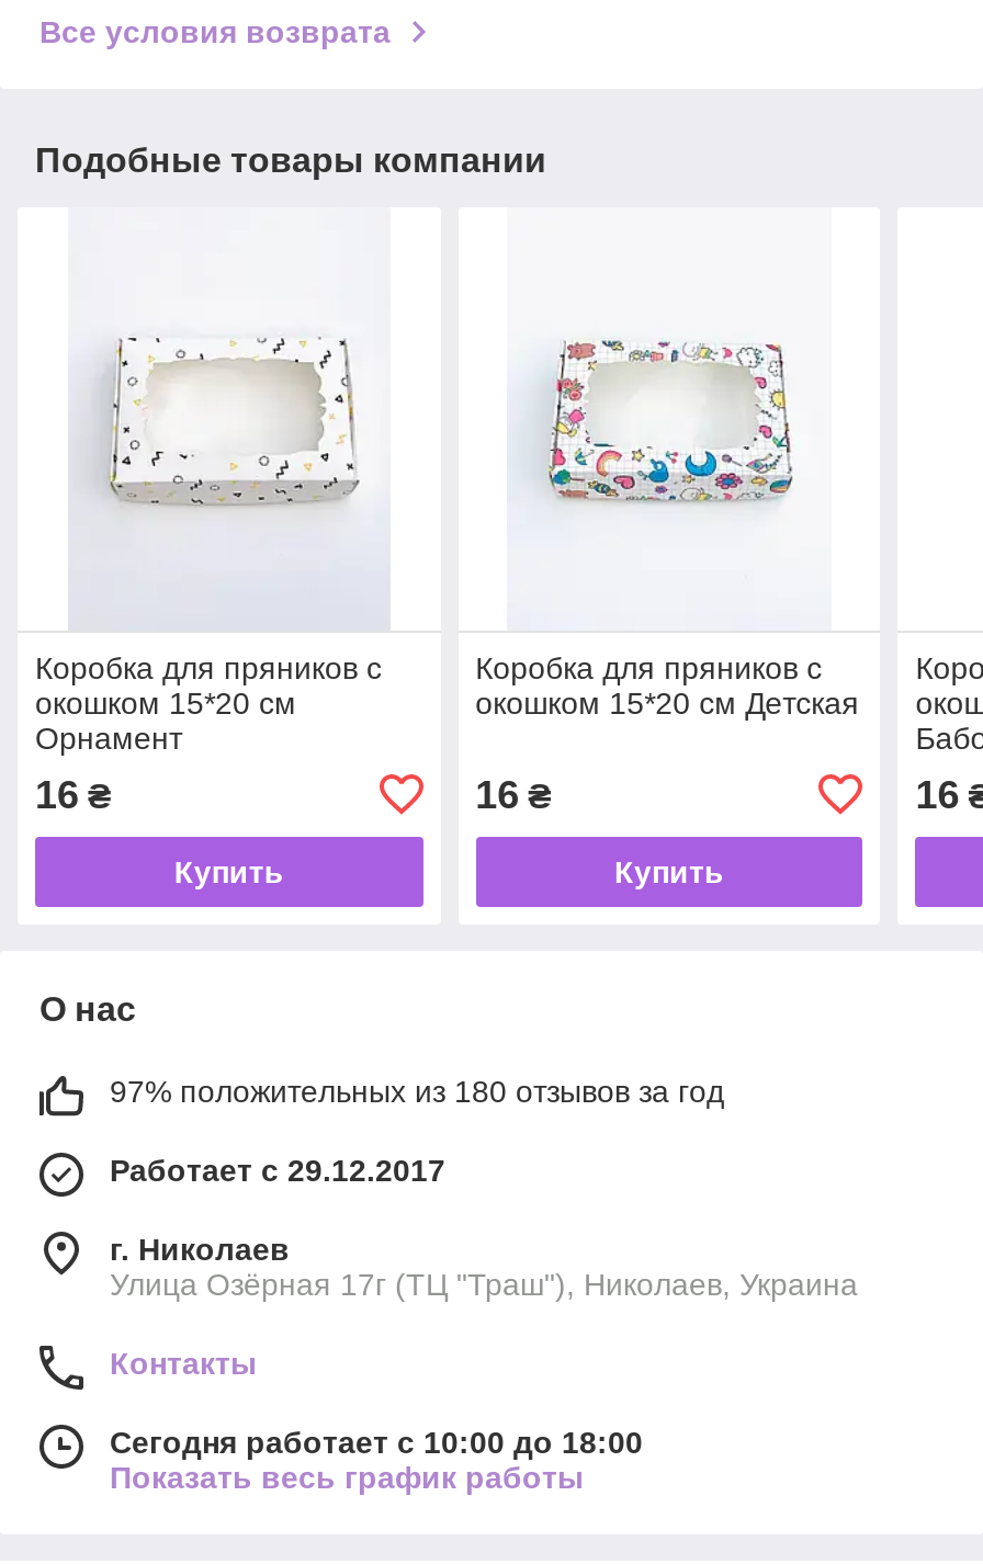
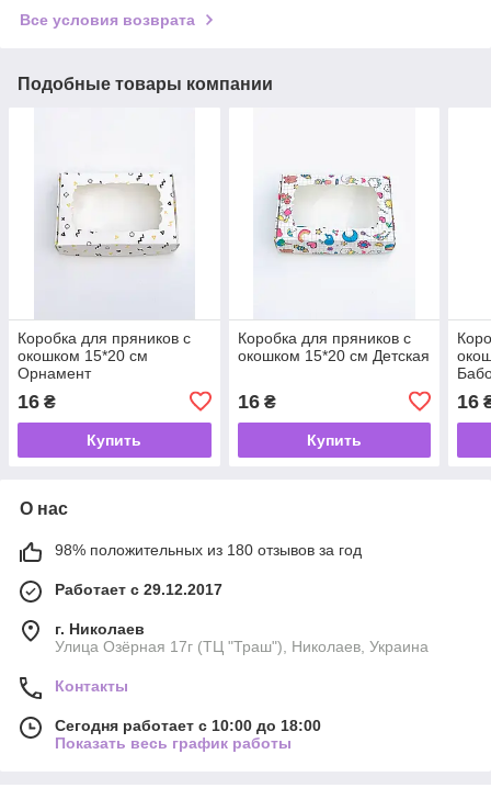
- 97% положительных из 180 отзывов за год
+ 98% положительных из 180 отзывов за год
